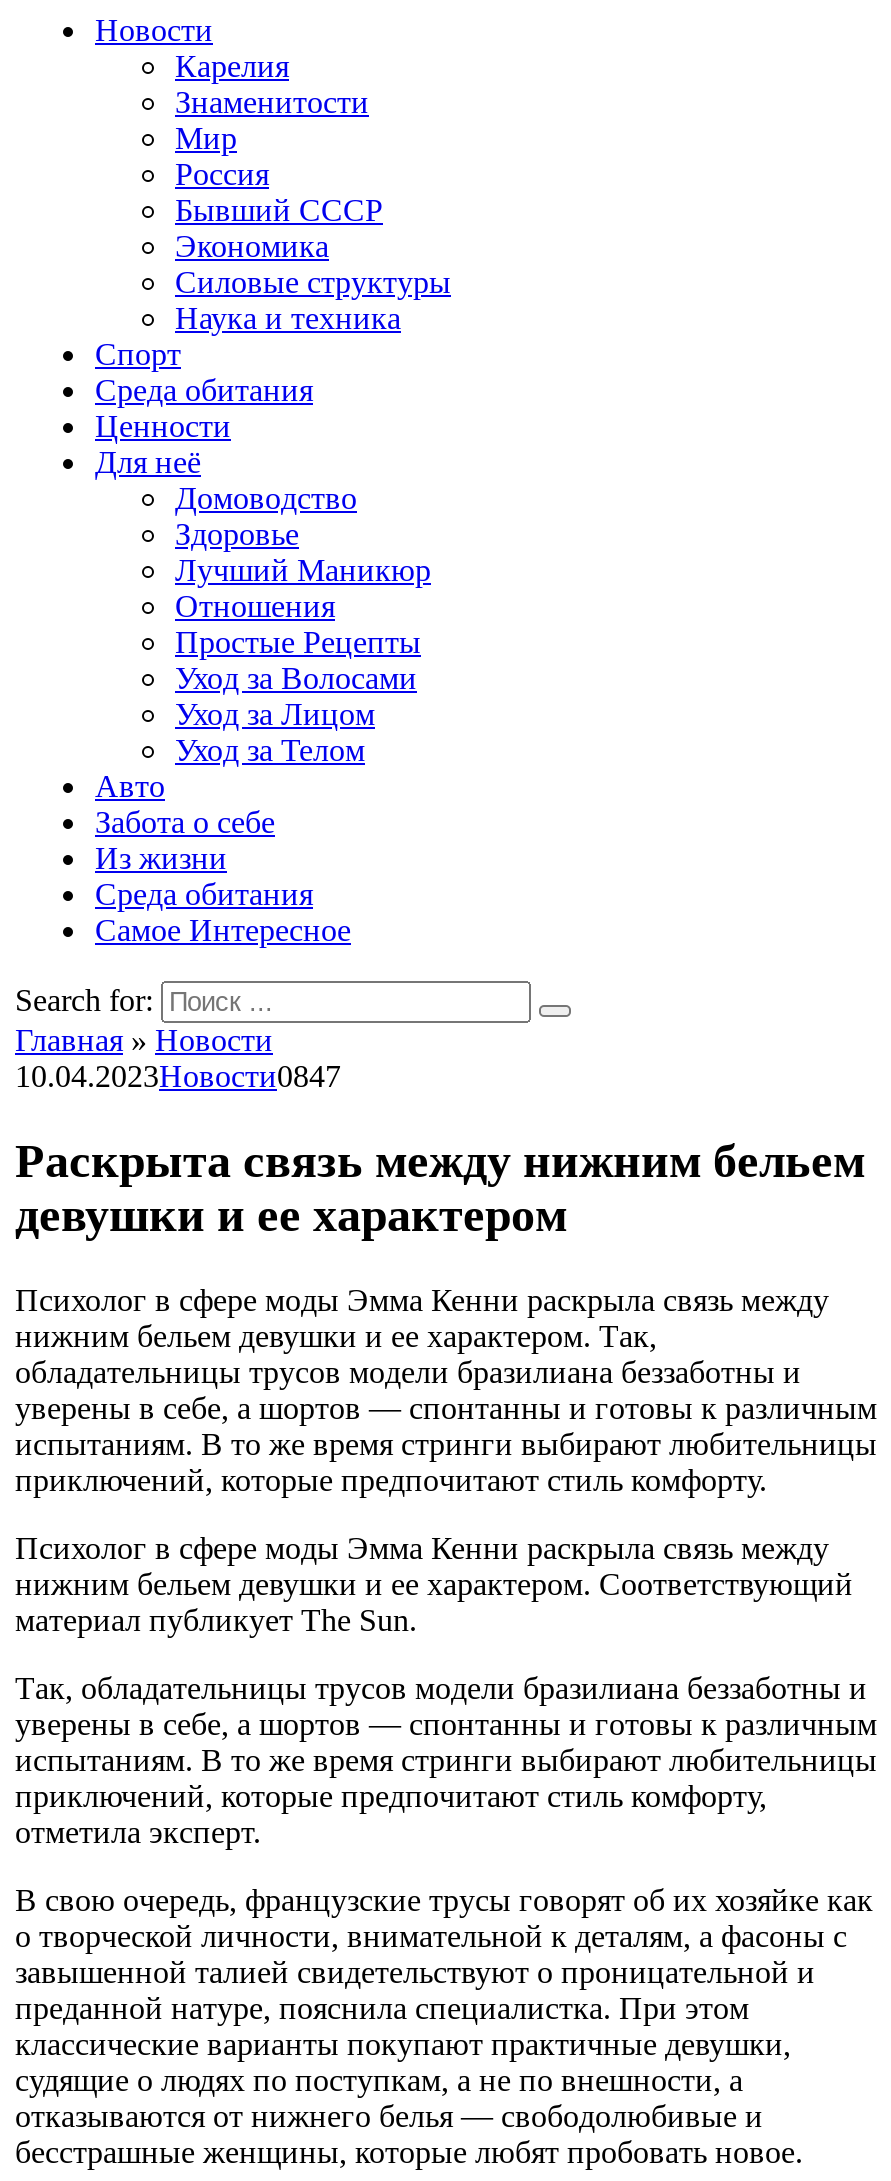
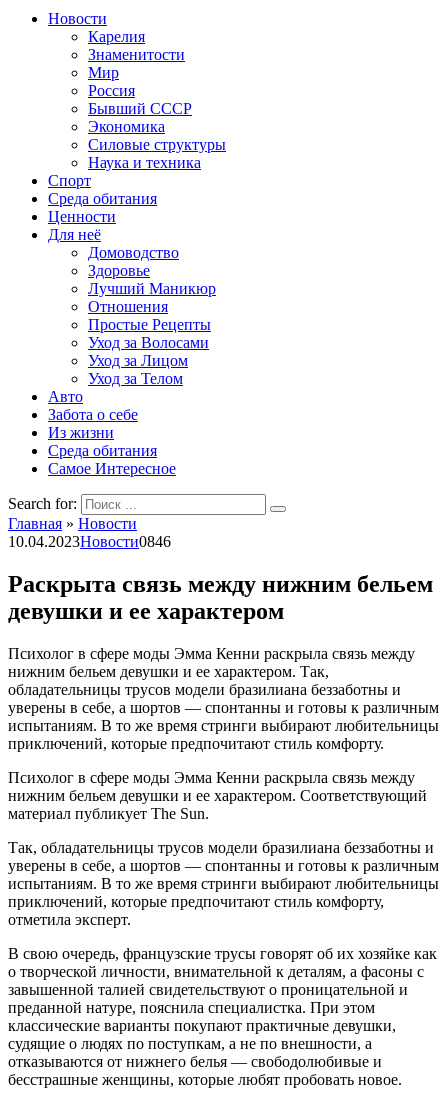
- 10.04.2023Новости0847
+ 10.04.2023Новости0846
